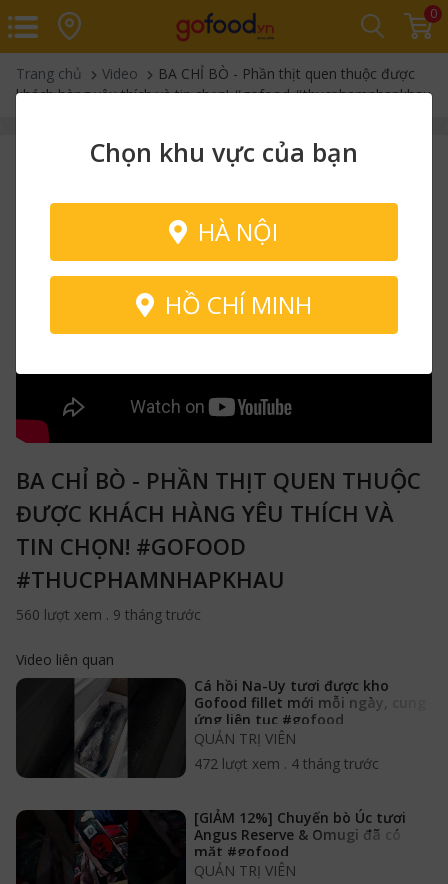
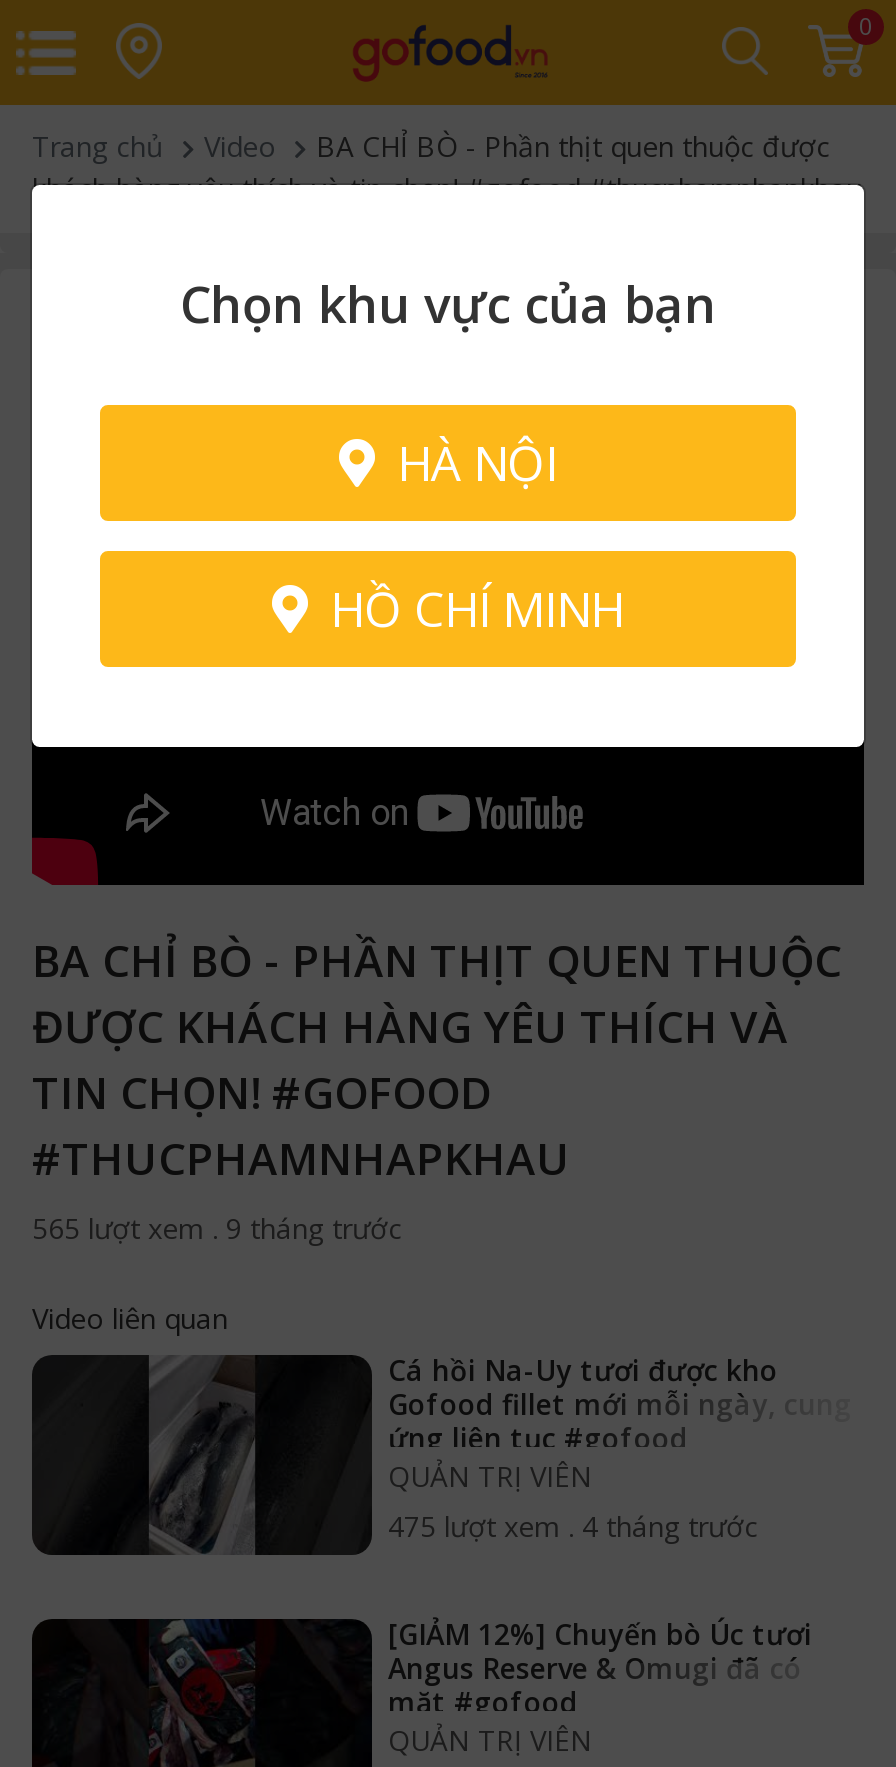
- 560 lượt xem. 9 tháng trước
+ 565 lượt xem. 9 tháng trước

- 472 lượt xem. 4 tháng trước
+ 475 lượt xem. 4 tháng trước
